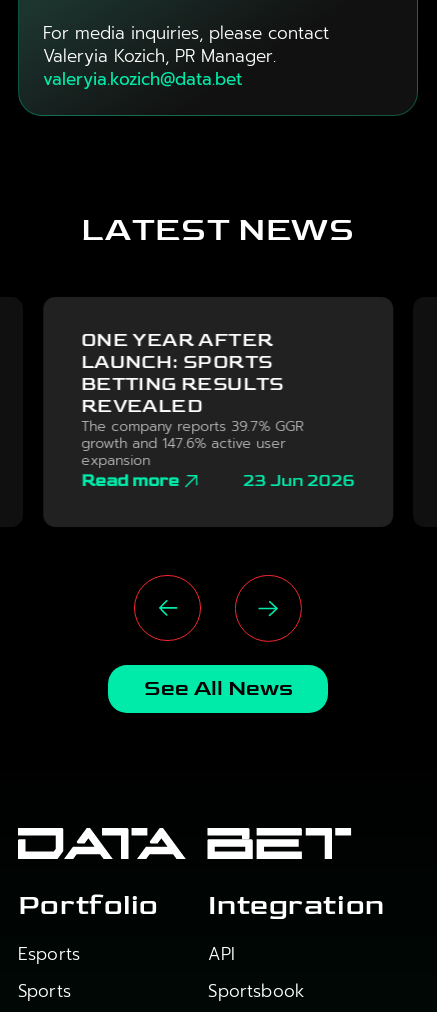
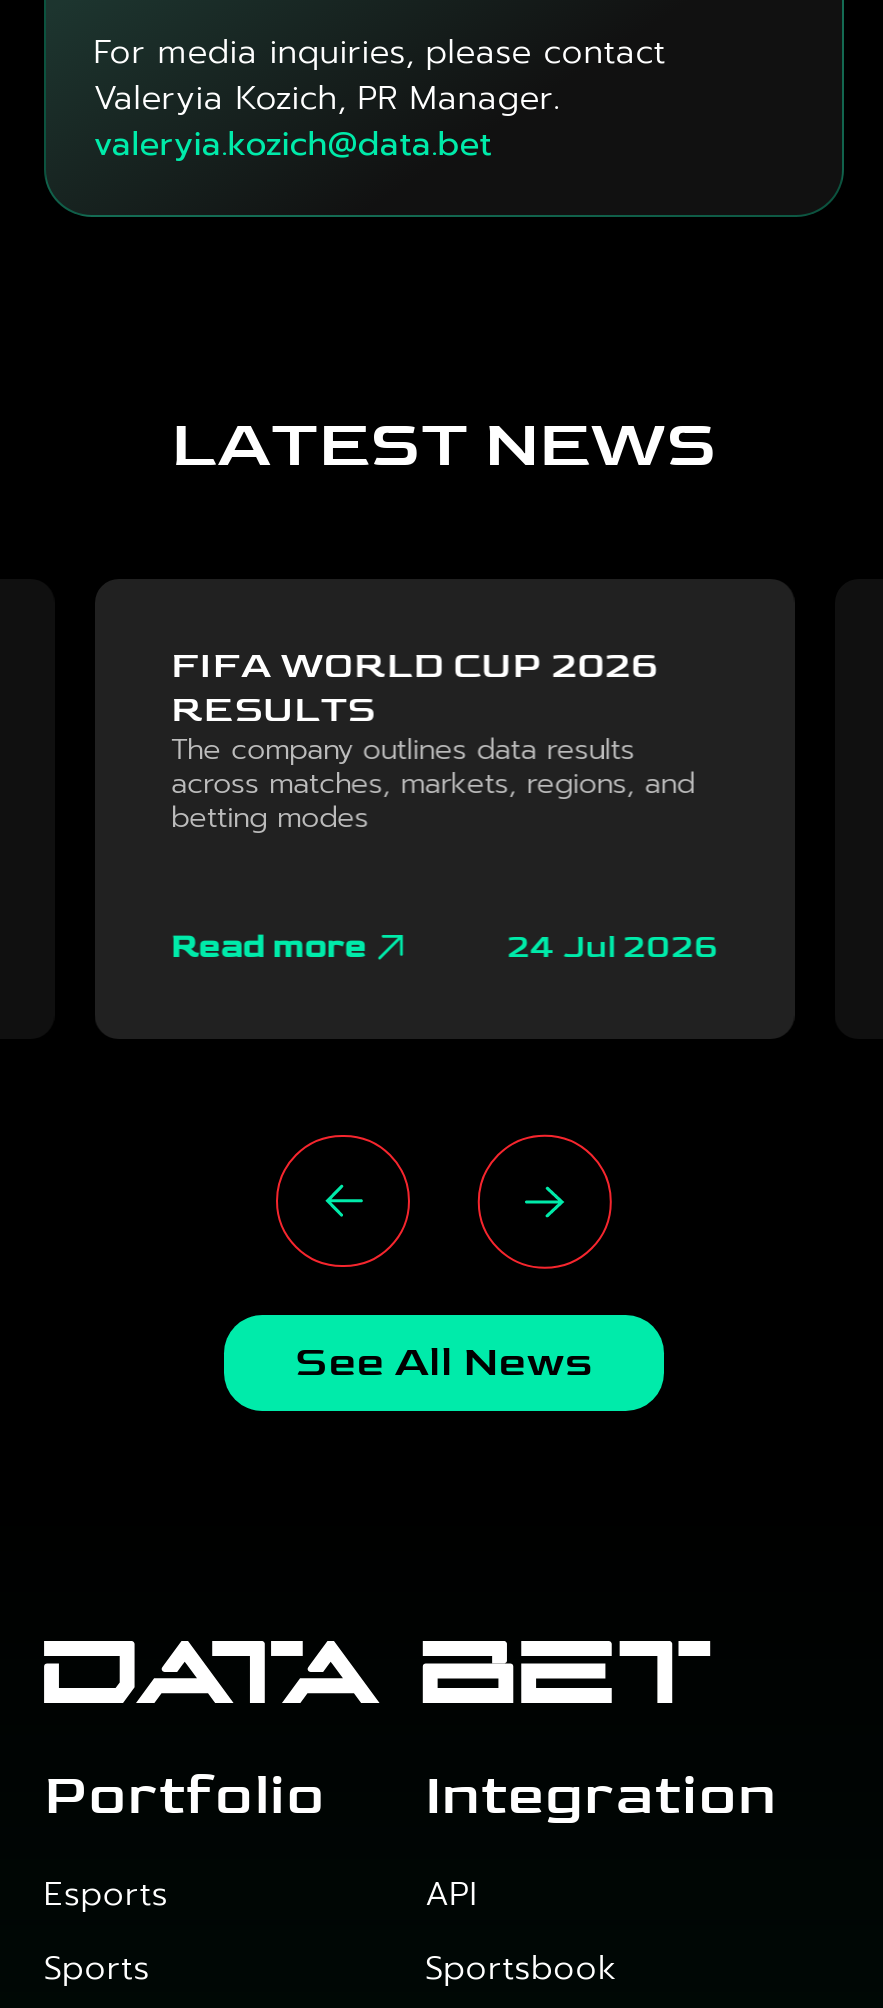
- ONE YEAR AFTER
- LAUNCH: SPORTS
- BETTING RESULTS
- REVEALED
- The company reports 39.7% GGR
- growth and 147.6% active user
- expansion
+ FIFA WORLD CUP 2026
+ RESULTS
+ The company outlines data results
+ across matches, markets, regions, and
+ betting modes

- 23 Jun 2026
+ 24 Jul 2026
